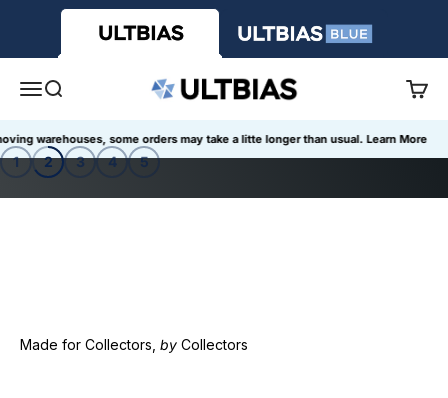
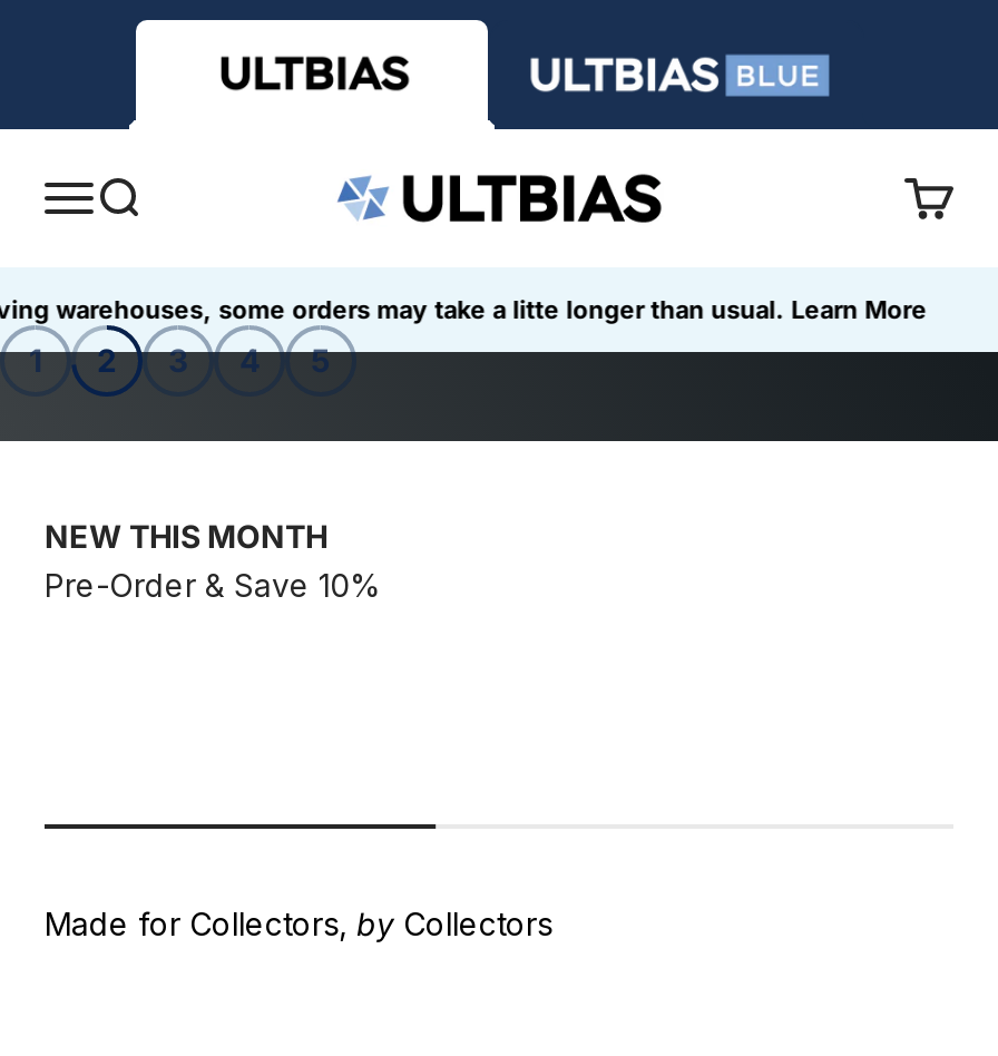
+ NEW THIS MONTH
+ Pre-Order & Save 10%
